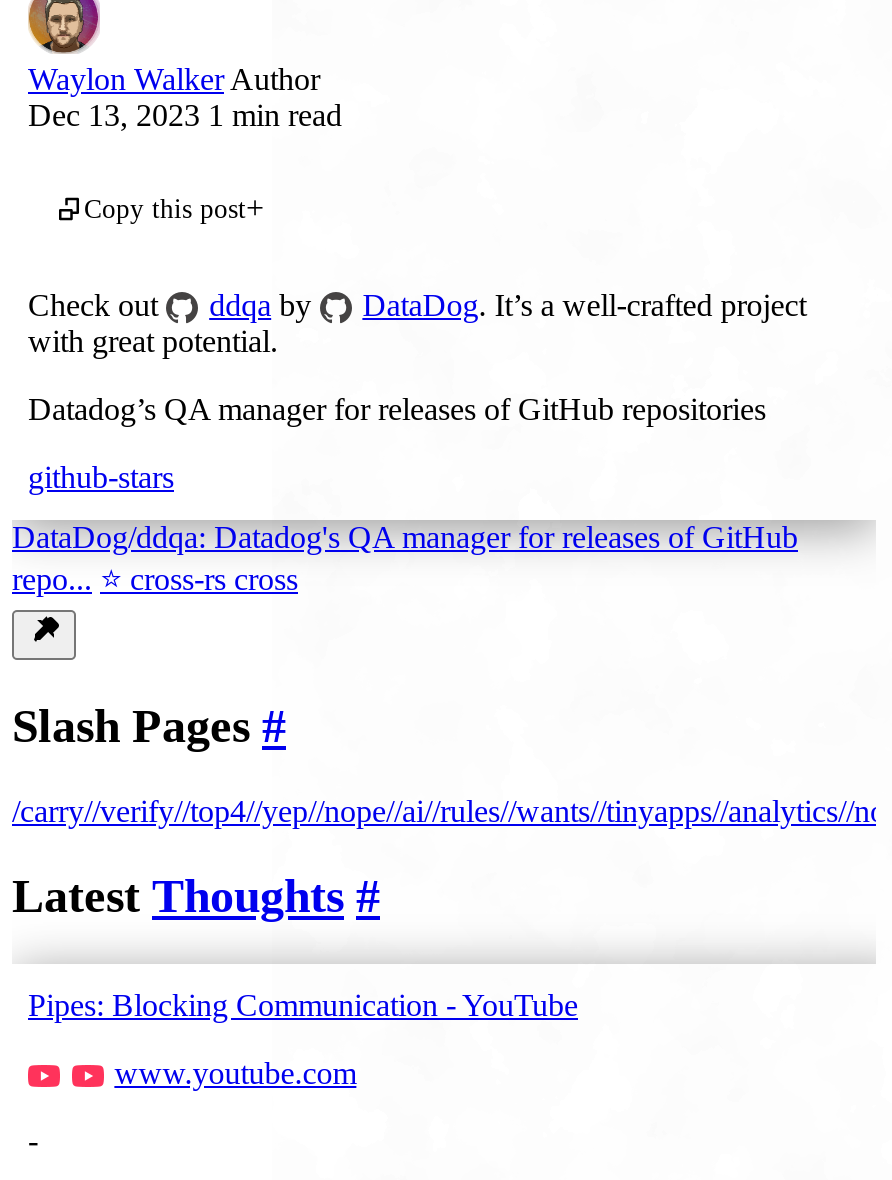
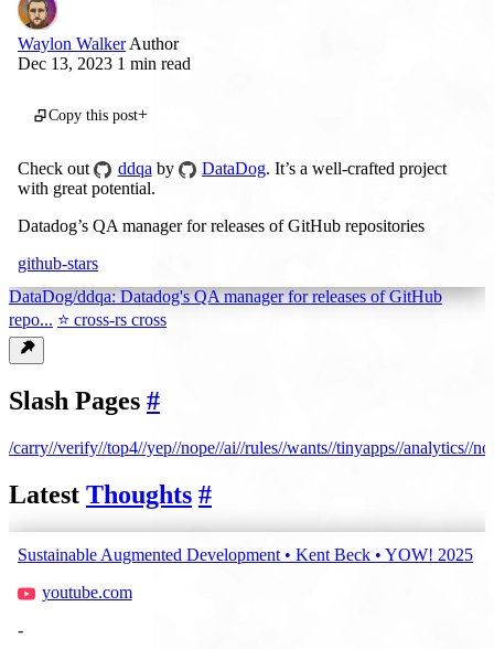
- Pipes: Blocking Communication - YouTube
+ Sustainable Augmented Development • Kent Beck • YOW! 2025

- www.youtube.com
+ youtube.com
